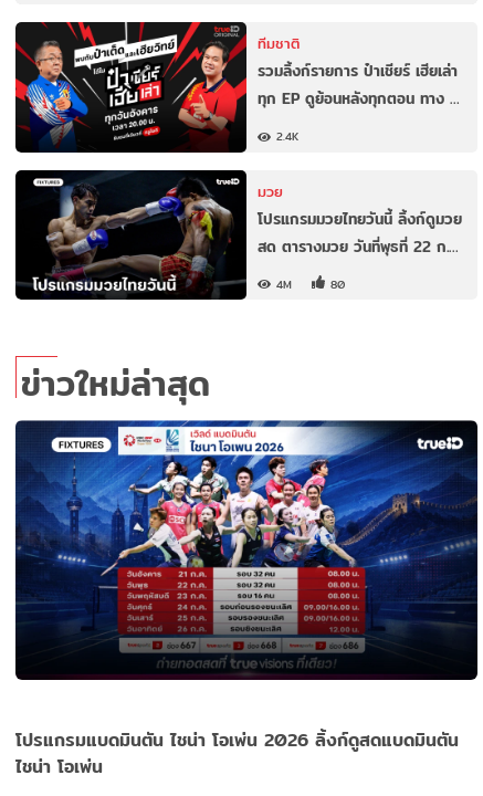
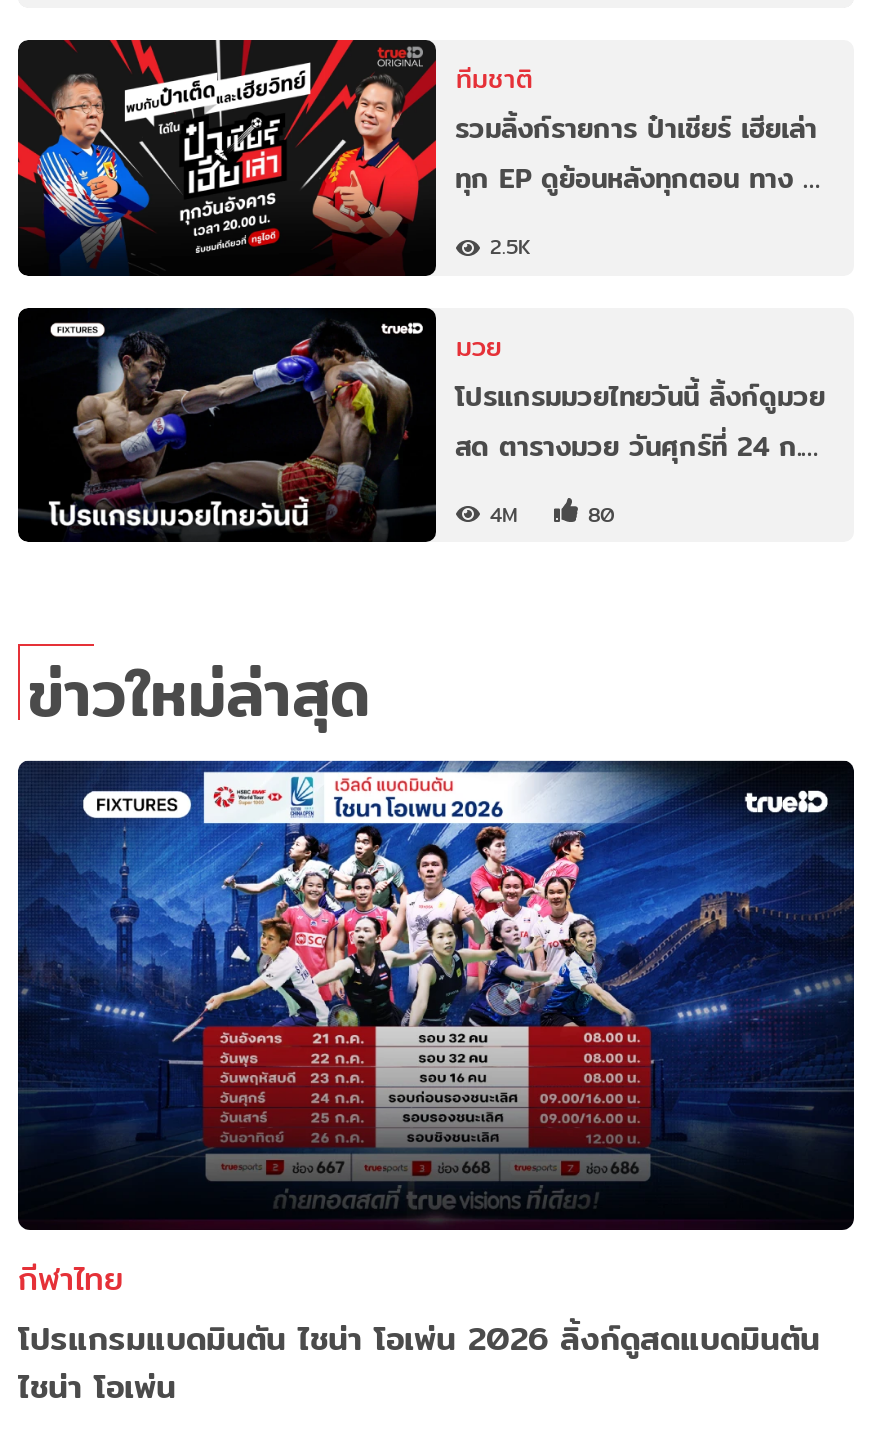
- 2.4K
+ 2.5K

- สด ตารางมวย วันที่พุธที่ 22 ก.…
+ สด ตารางมวย วันศุกร์ที่ 24 ก.…

+ กีฬาไทย
